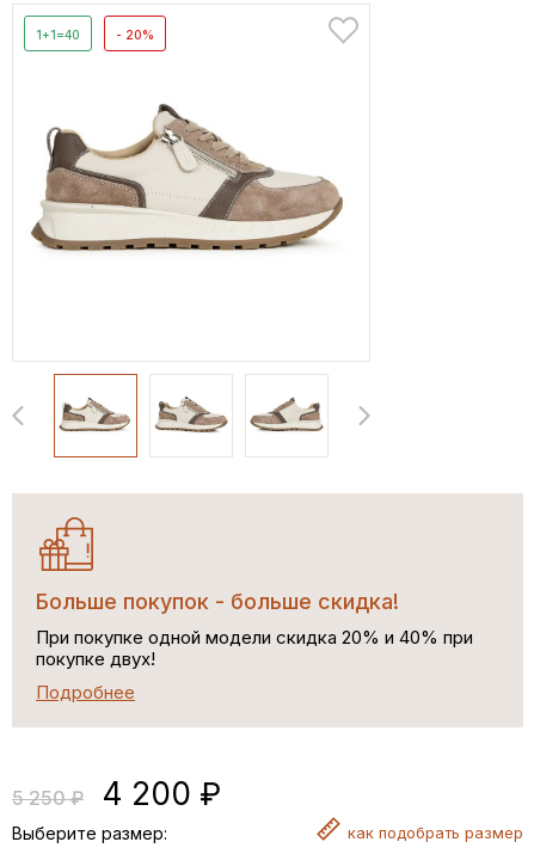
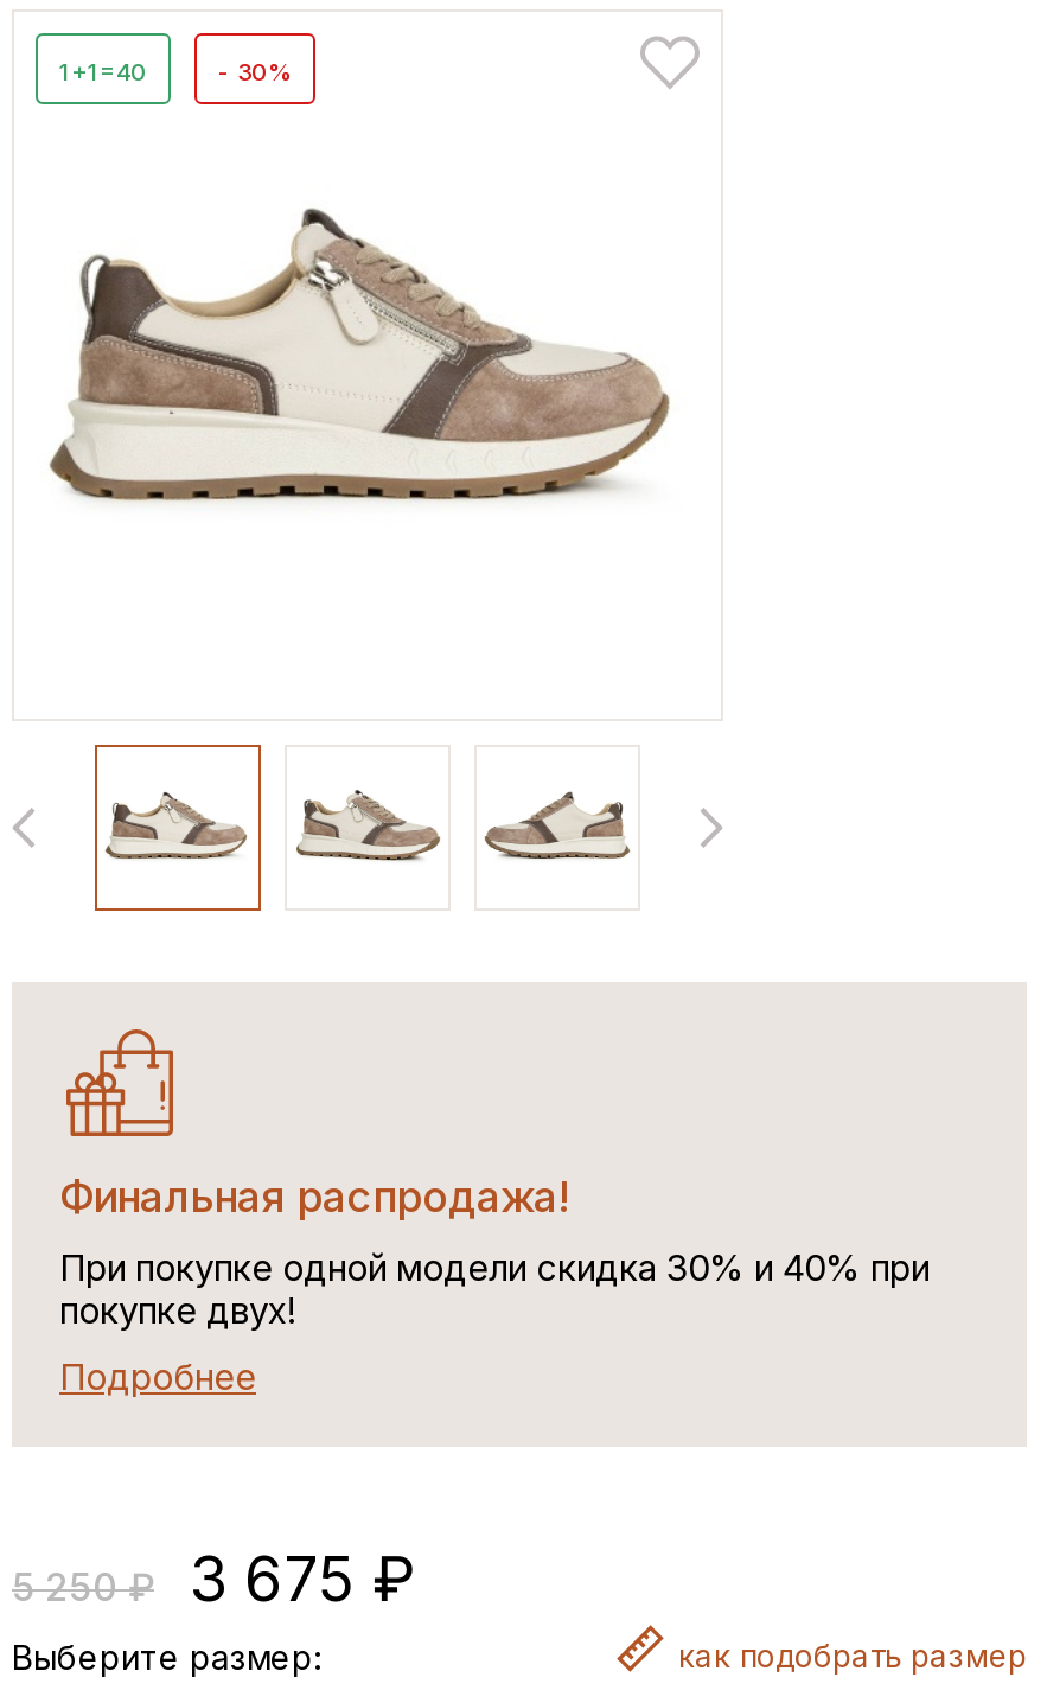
- - 20%
+ - 30%

- Больше покупок - больше скидка!
+ Финальная распродажа!

- При покупке одной модели скидка 20% и 40% при
+ При покупке одной модели скидка 30% и 40% при

- 5 250 ₽ 4 200 ₽
+ 5 250 ₽ 3 675 ₽
